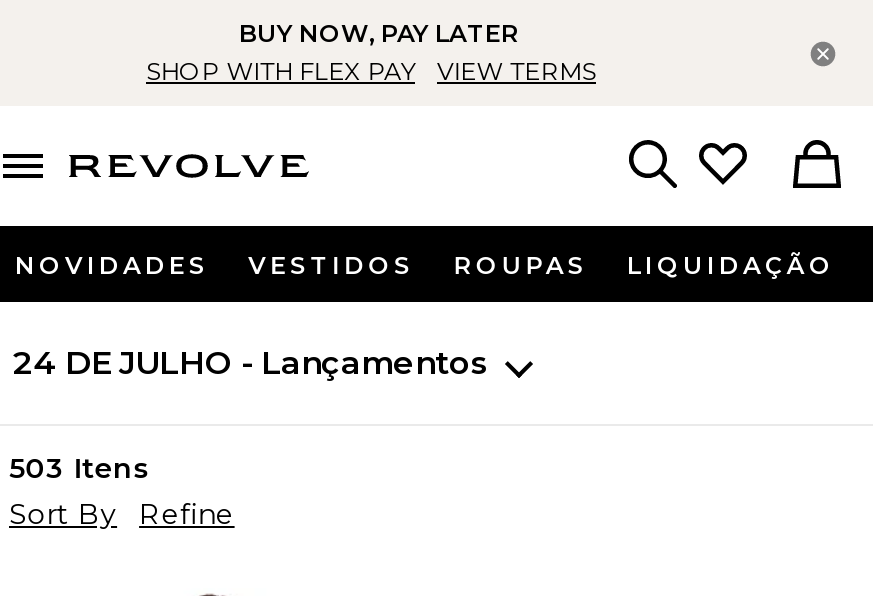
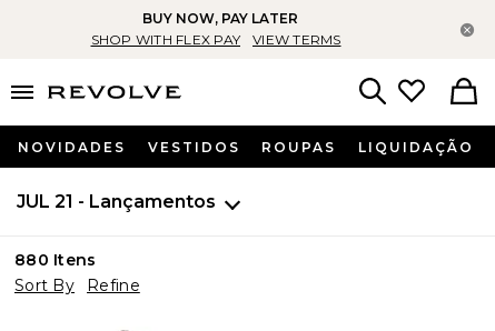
- 24 DE JULHO - Lançamentos
+ JUL 21 - Lançamentos

- 503 Itens
+ 880 Itens
